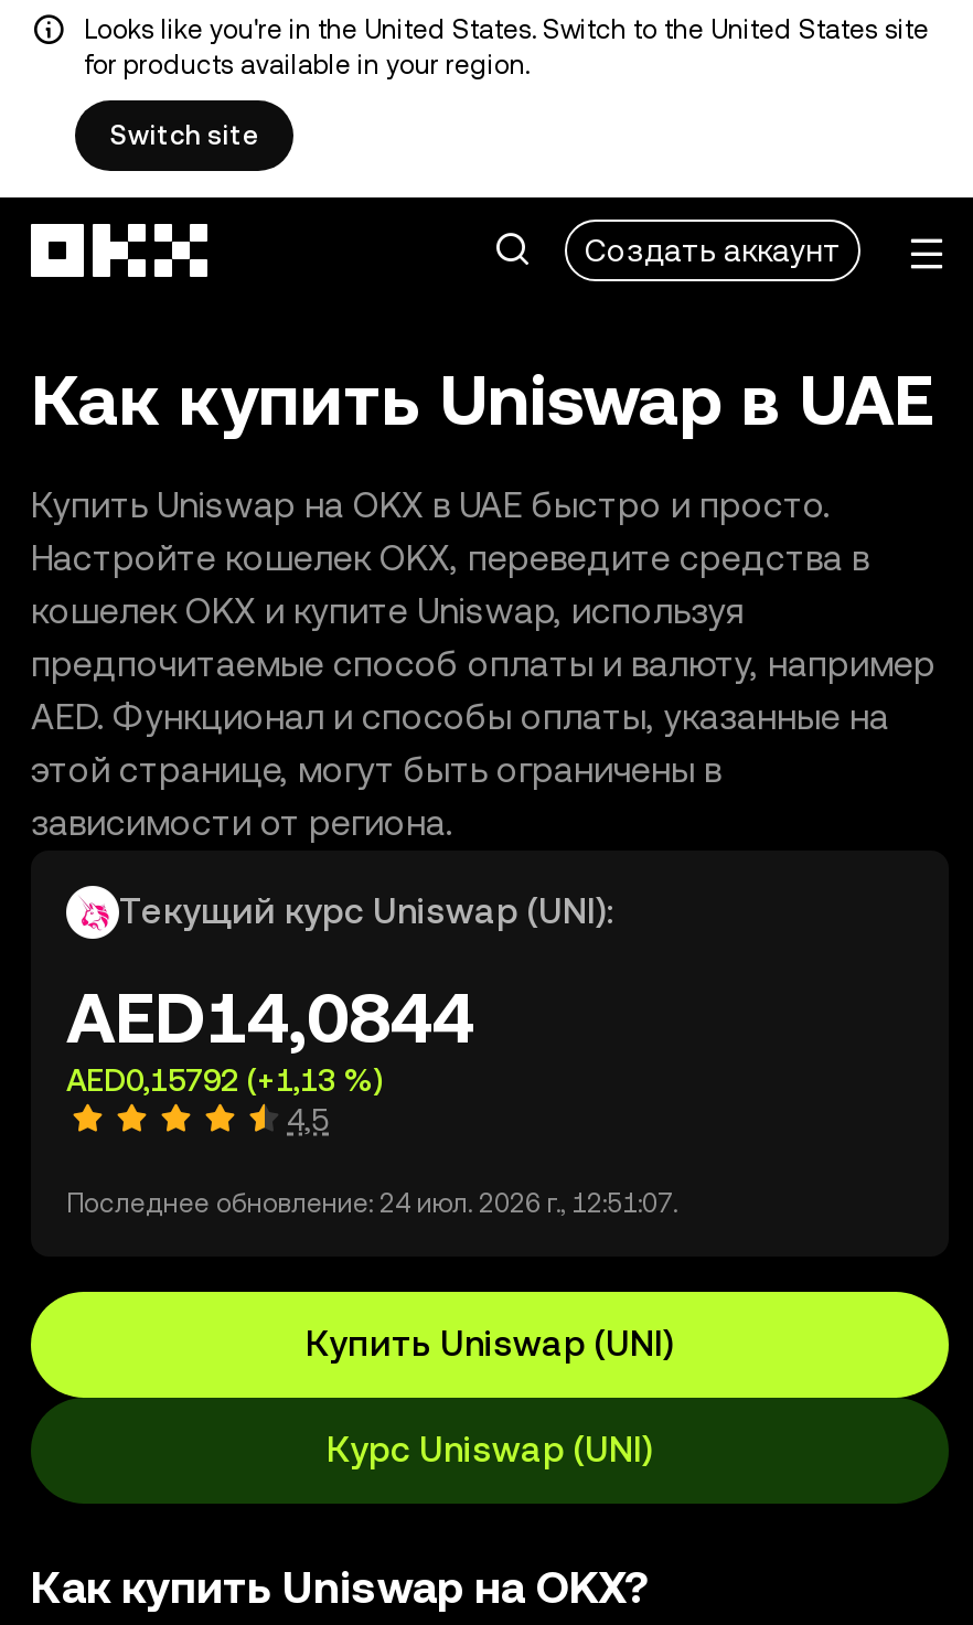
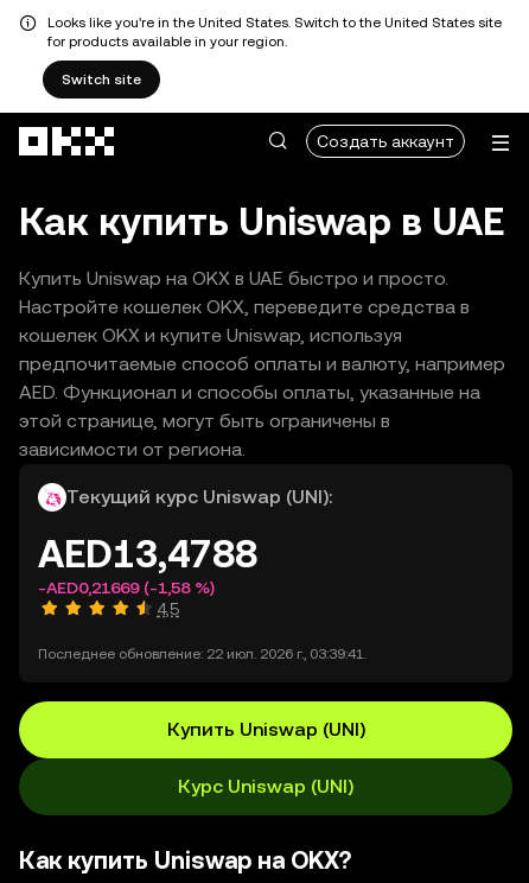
- AED14,0844
- AED0,15792 (+1,13 %)
+ AED13,4788
+ -AED0,21669 (-1,58 %)

- Последнее обновление: 24 июл. 2026 г., 12:51:07.
+ Последнее обновление: 22 июл. 2026 г., 03:39:41.
